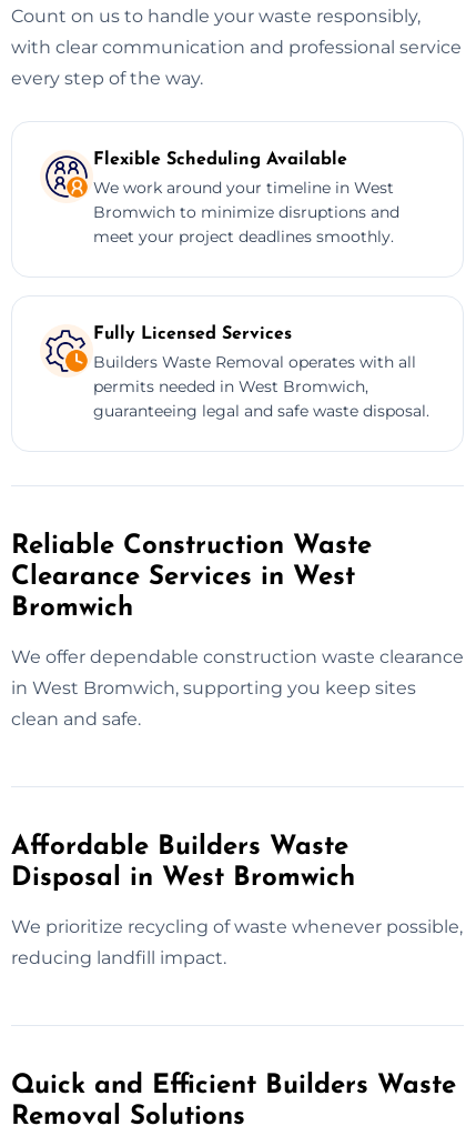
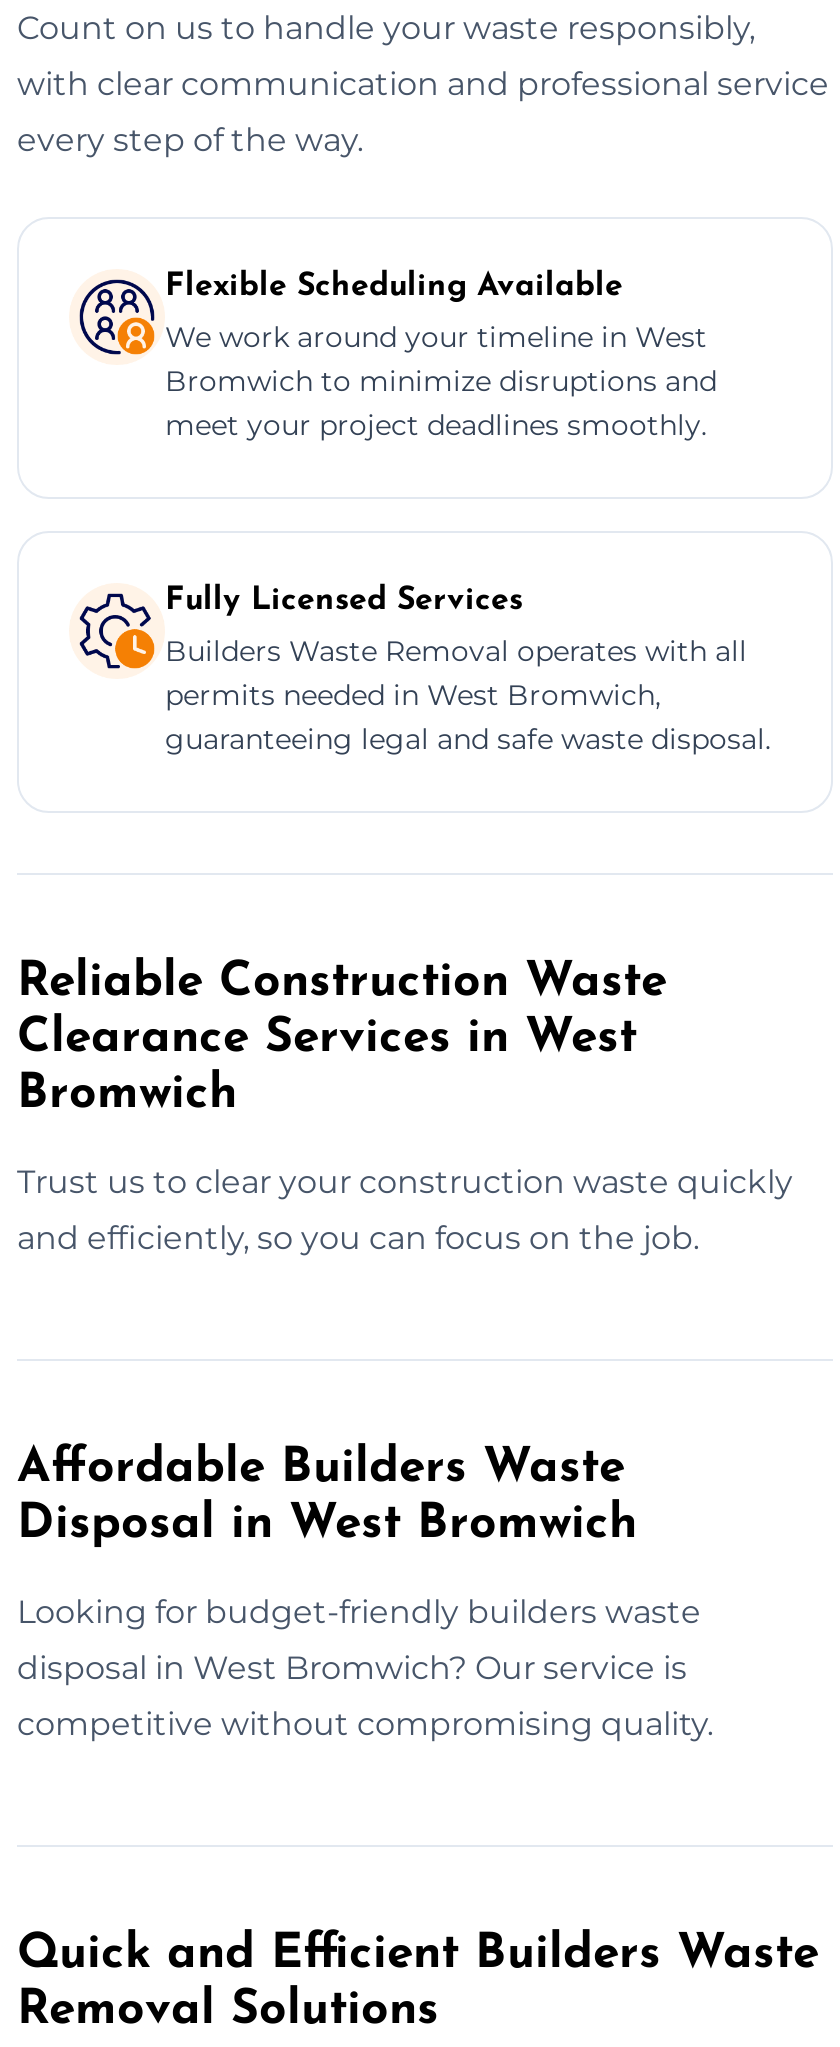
- We offer dependable construction waste clearance
- in West Bromwich, supporting you keep sites
- clean and safe.
+ Trust us to clear your construction waste quickly
+ and efficiently, so you can focus on the job.

moved up: Affordable Builders Waste | Disposal in West Bromwich

- We prioritize recycling of waste whenever possible,
- reducing landfill impact.
+ Looking for budget-friendly builders waste
+ disposal in West Bromwich? Our service is
+ competitive without compromising quality.
